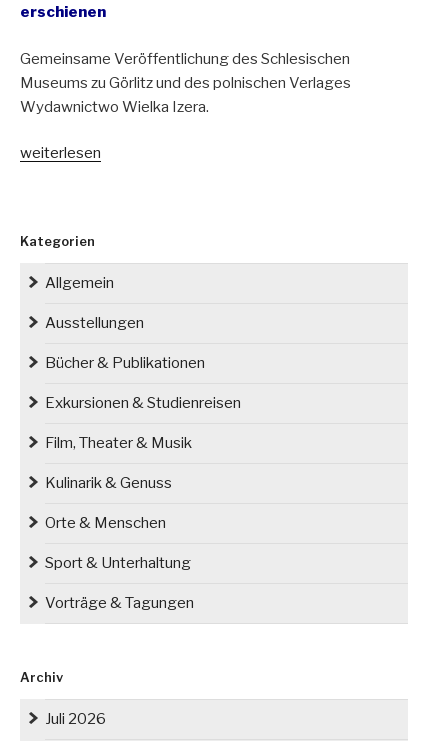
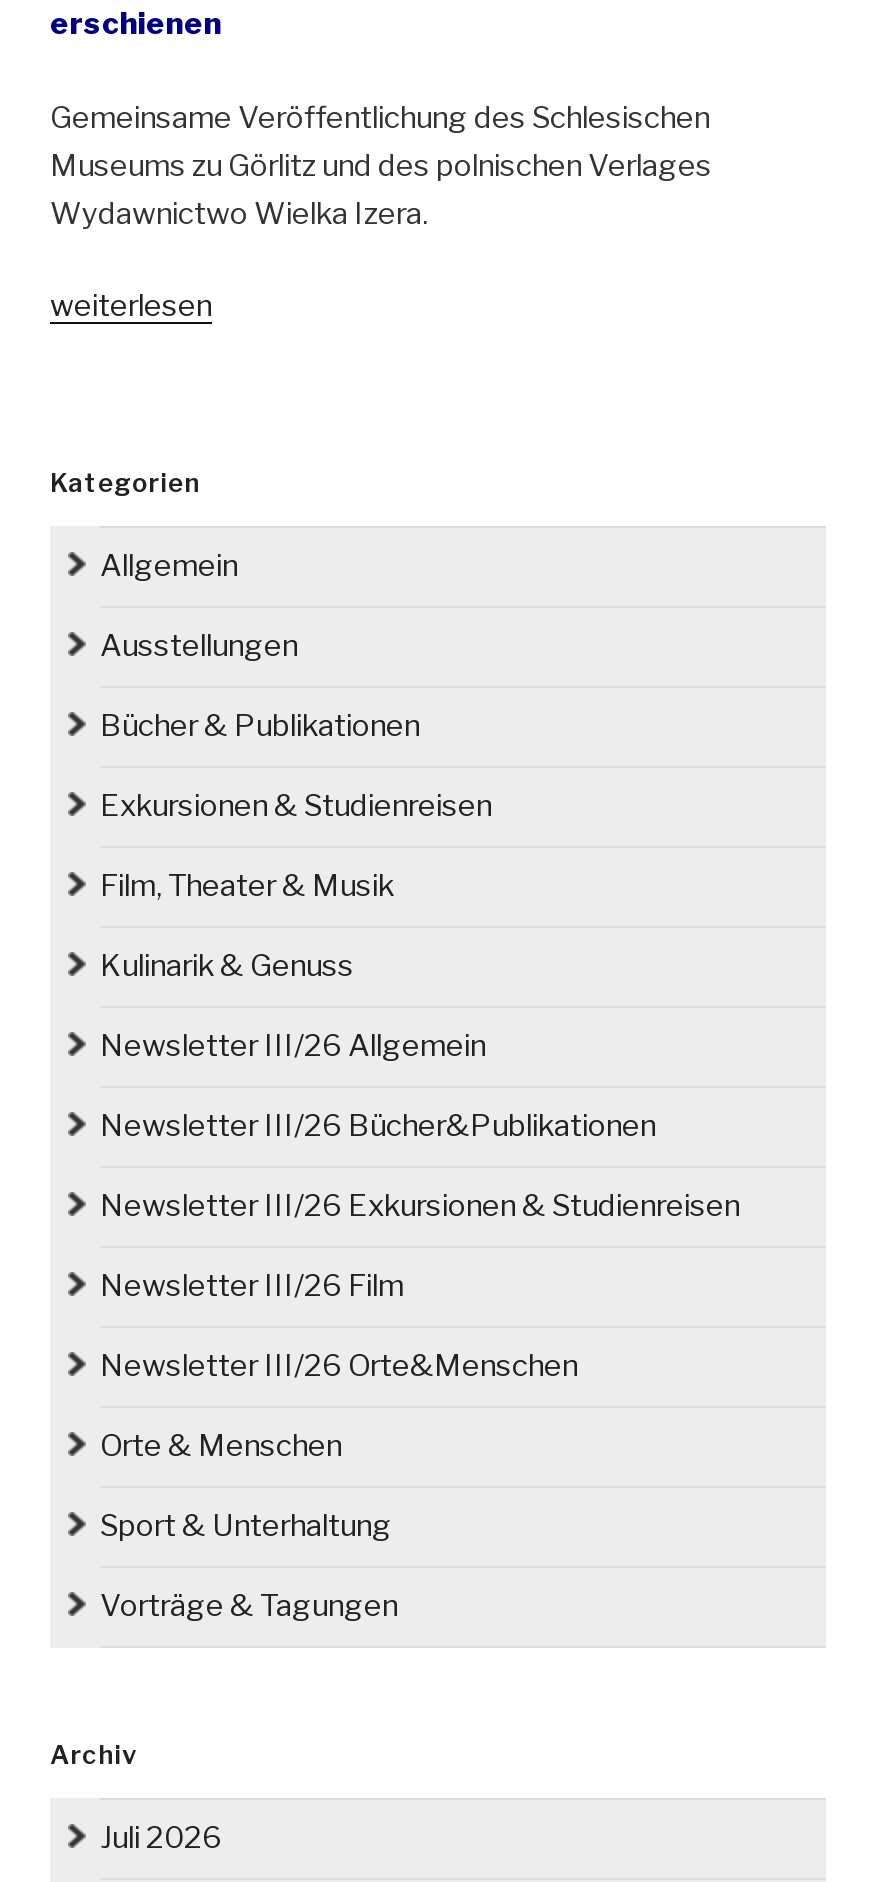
+ Newsletter III/26 Allgemein
+ Newsletter III/26 Bücher&Publikationen
+ Newsletter III/26 Exkursionen & Studienreisen
+ Newsletter III/26 Film
+ Newsletter III/26 Orte&Menschen
